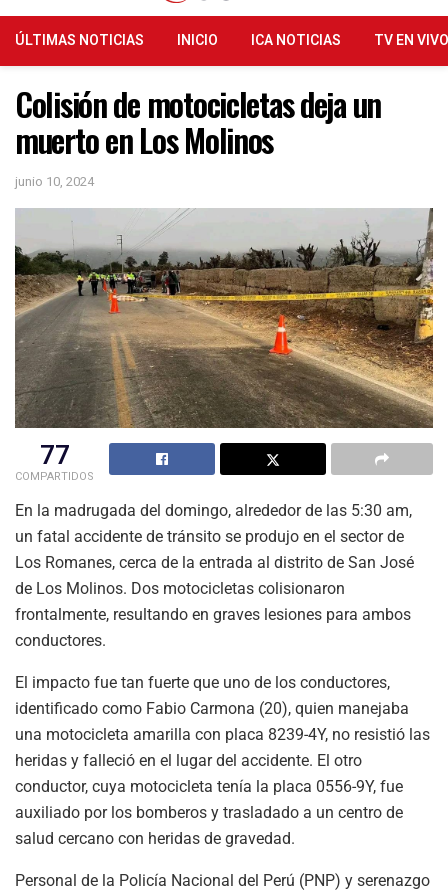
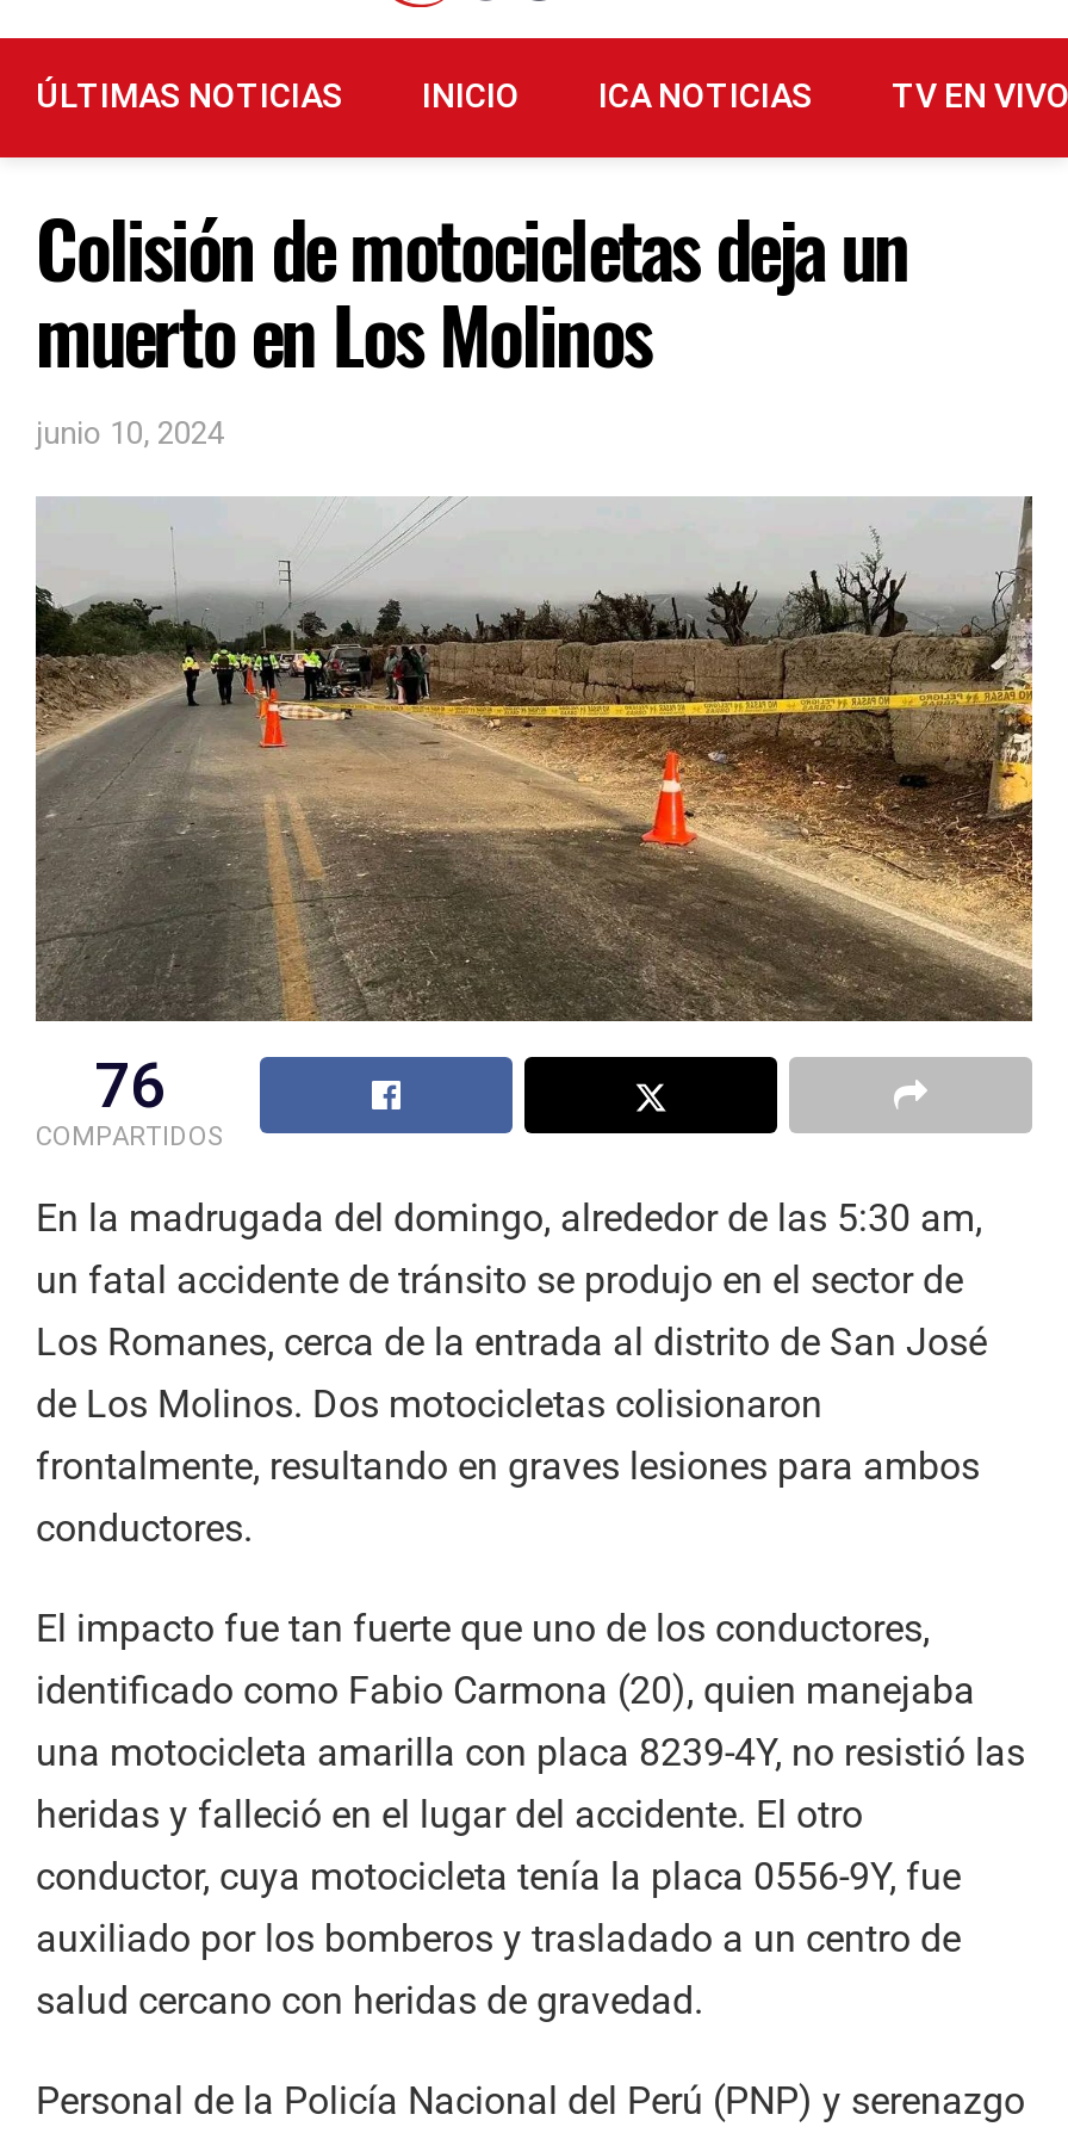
- 77
+ 76
